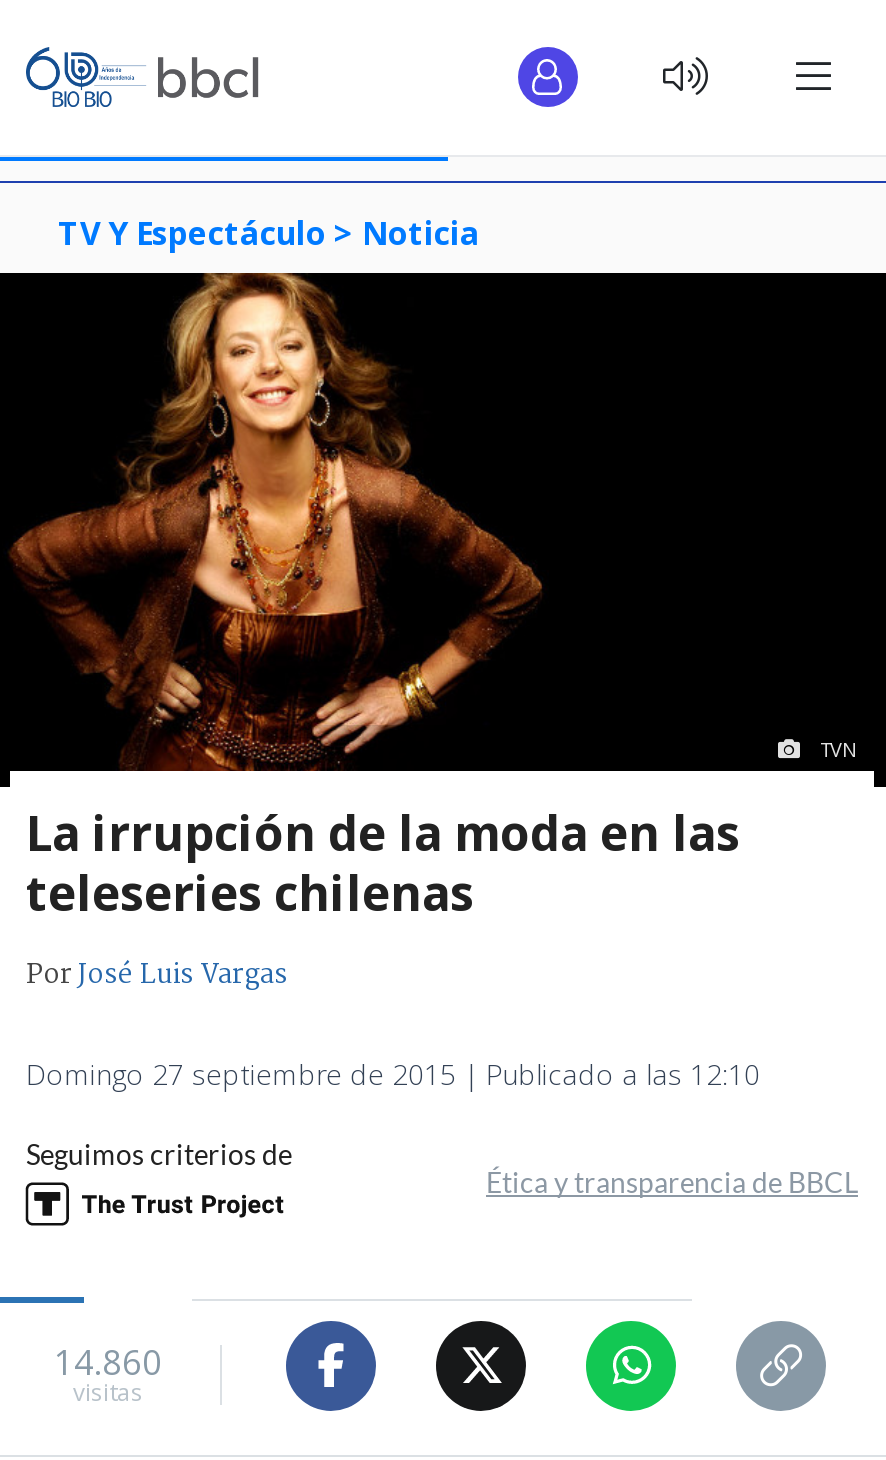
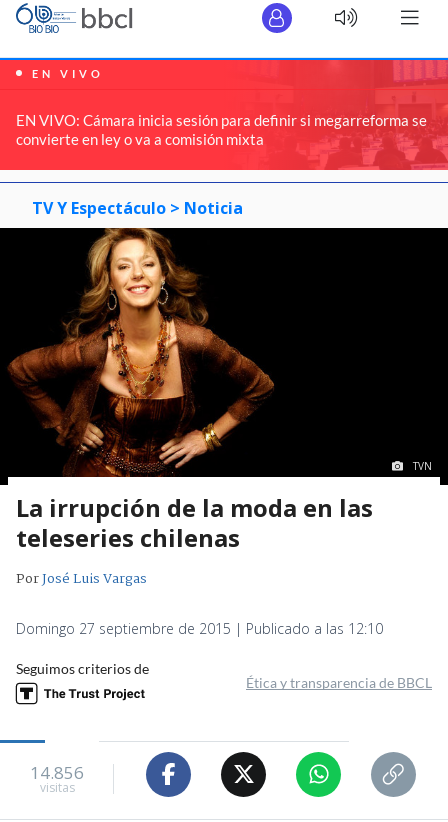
+ [image]
+ EN VIVO
+ EN VIVO: Cámara inicia sesión para definir si megarreforma se
+ convierte en ley o va a comisión mixta

- 14.860
+ 14.856
